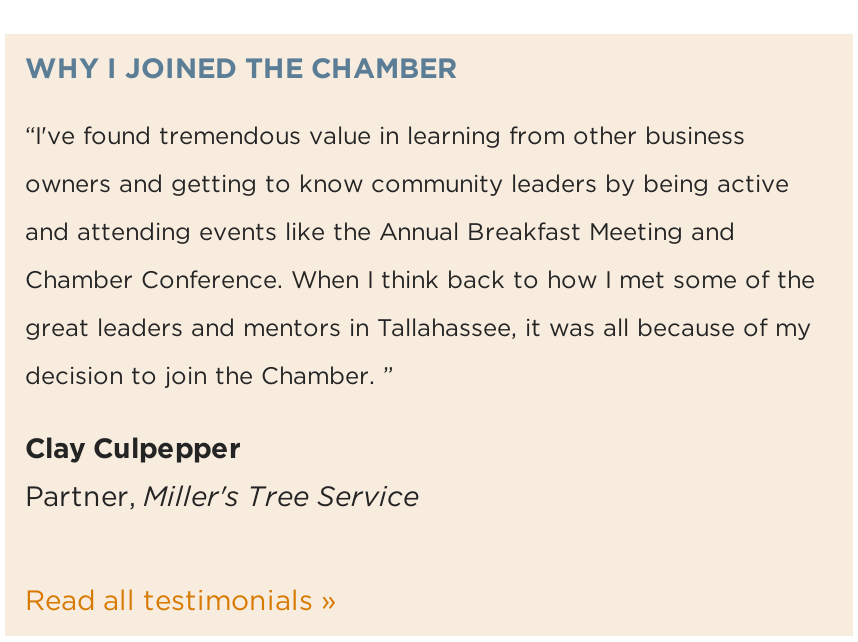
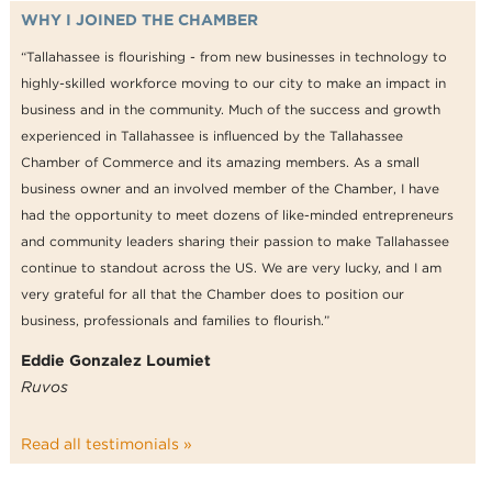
- “I've found tremendous value in learning from other business
- owners and getting to know community leaders by being active
- and attending events like the Annual Breakfast Meeting and
- Chamber Conference. When I think back to how I met some of the
- great leaders and mentors in Tallahassee, it was all because of my
- decision to join the Chamber. ”
- Clay Culpepper
- Partner, Miller's Tree Service
+ “Tallahassee is flourishing - from new businesses in technology to
+ highly-skilled workforce moving to our city to make an impact in
+ business and in the community. Much of the success and growth
+ experienced in Tallahassee is influenced by the Tallahassee
+ Chamber of Commerce and its amazing members. As a small
+ business owner and an involved member of the Chamber, I have
+ had the opportunity to meet dozens of like-minded entrepreneurs
+ and community leaders sharing their passion to make Tallahassee
+ continue to standout across the US. We are very lucky, and I am
+ very grateful for all that the Chamber does to position our
+ business, professionals and families to flourish.”
+ Eddie Gonzalez Loumiet
+ Ruvos
